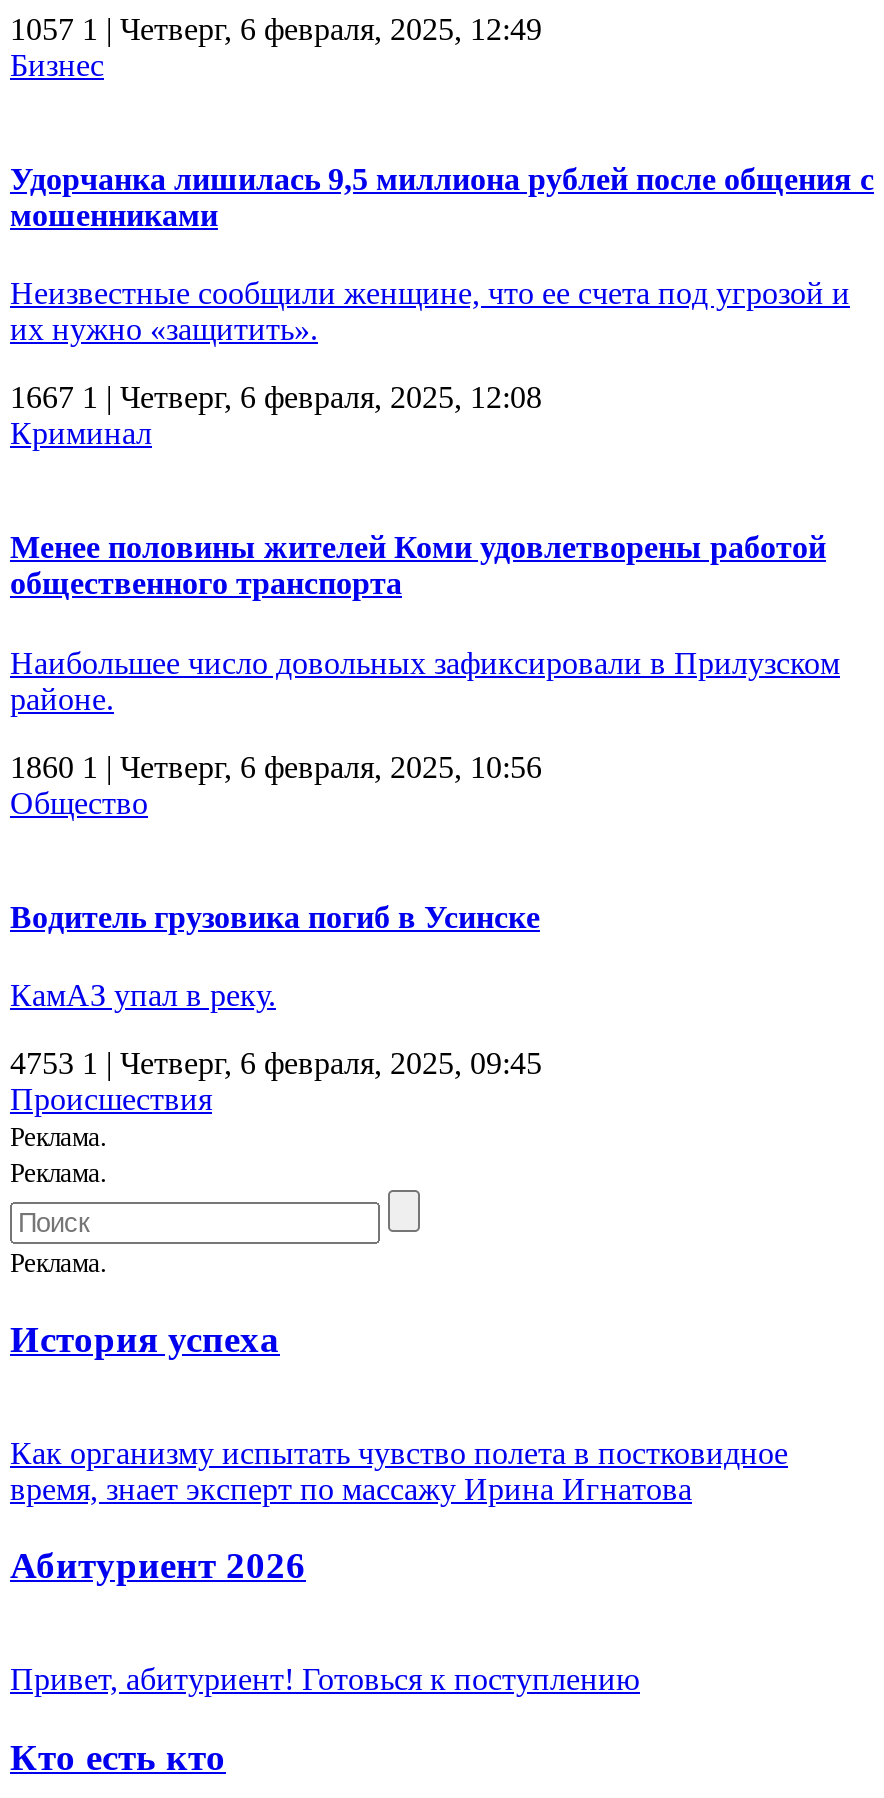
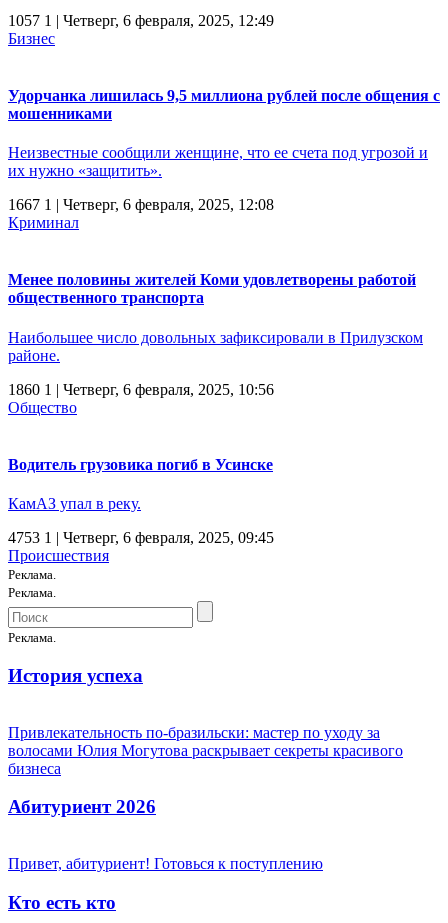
- Как организму испытать чувство полета в постковидное
- время, знает эксперт по массажу Ирина Игнатова
+ Привлекательность по-бразильски: мастер по уходу за
+ волосами Юлия Могутова раскрывает секреты красивого
+ бизнеса
